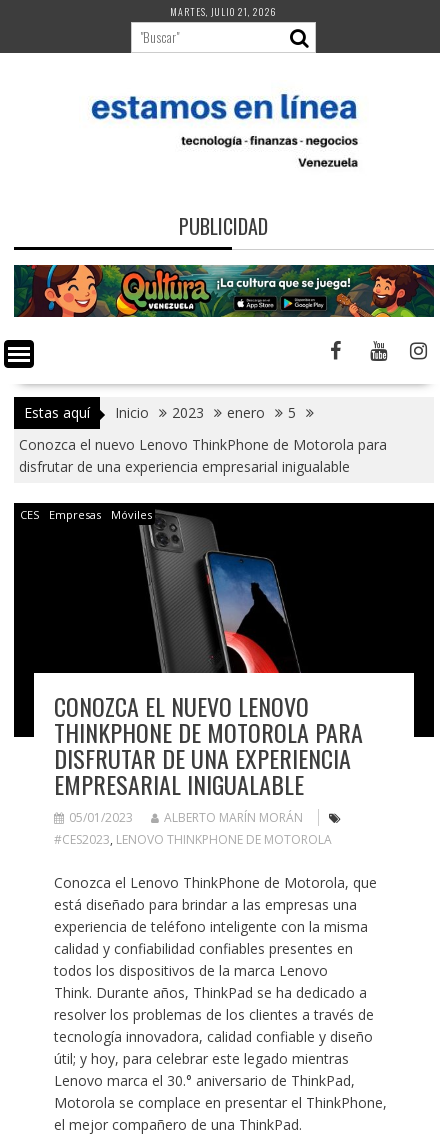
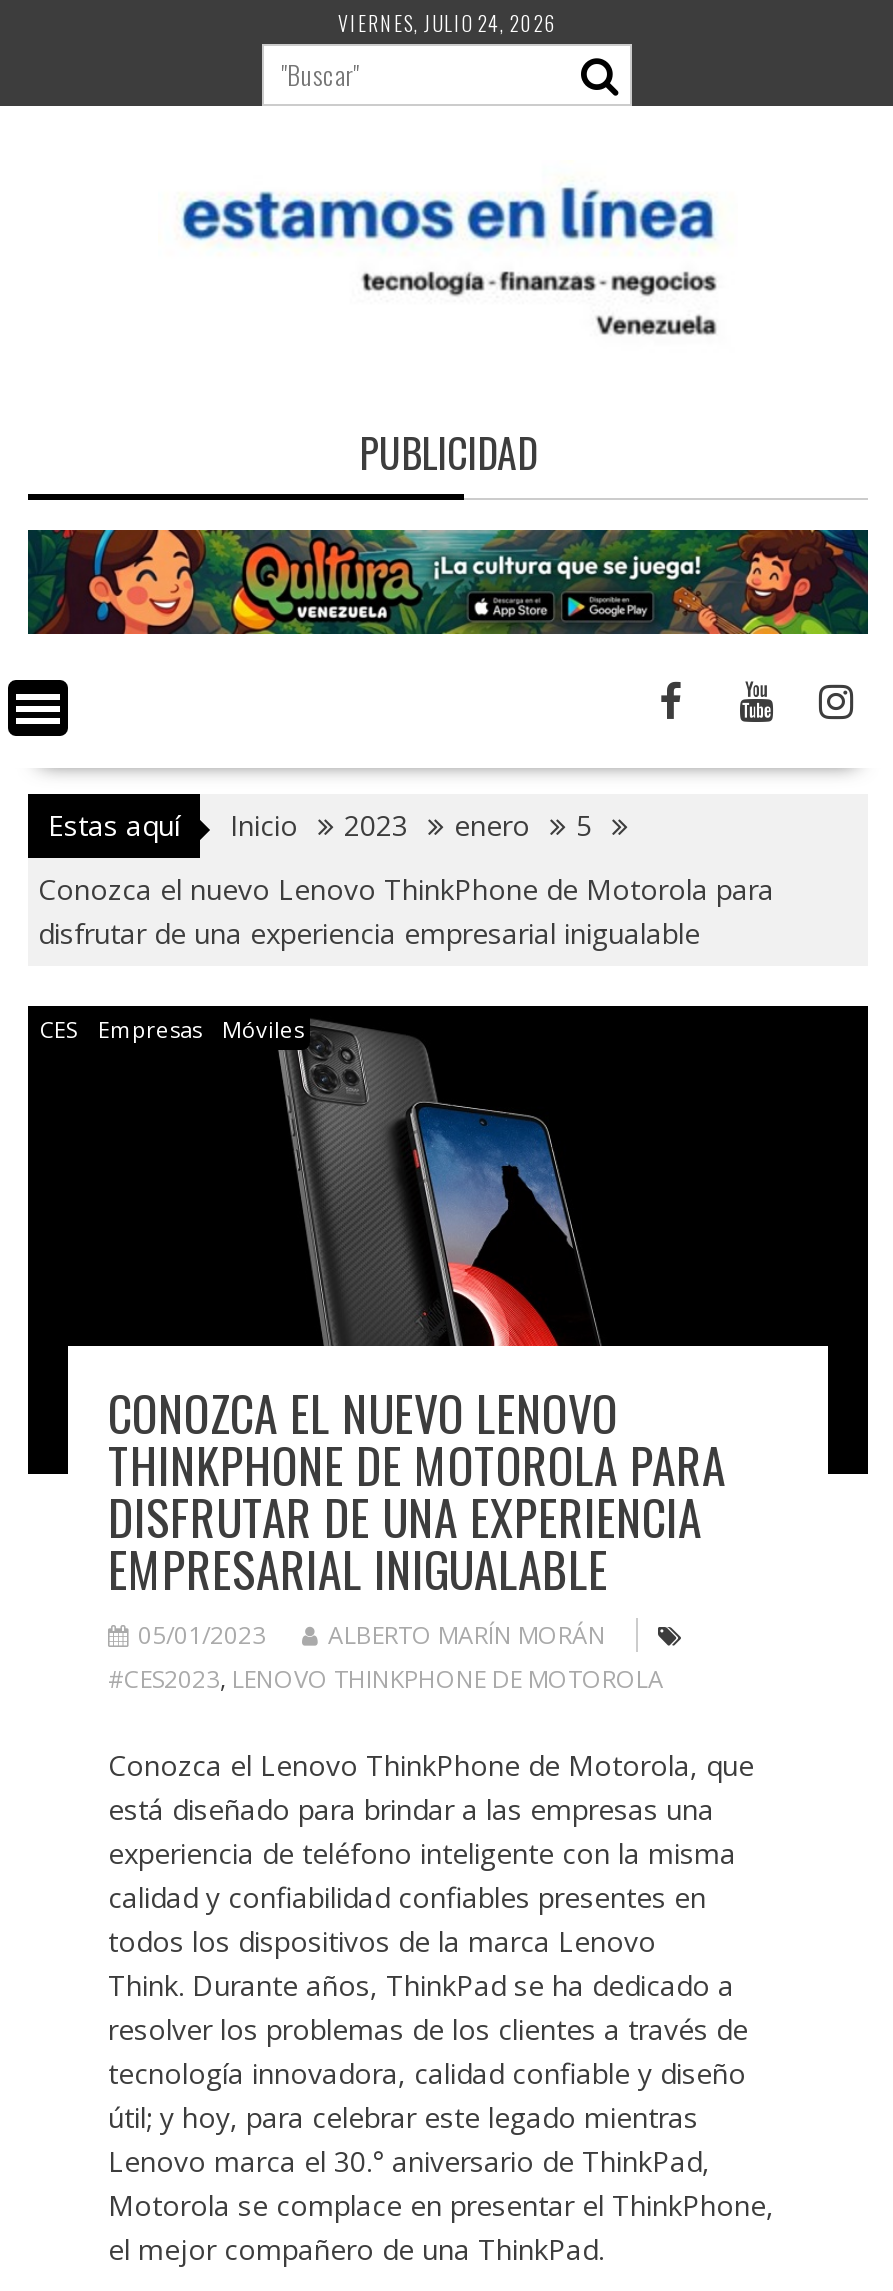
- MARTES, JULIO 21, 2026
+ VIERNES, JULIO 24, 2026
